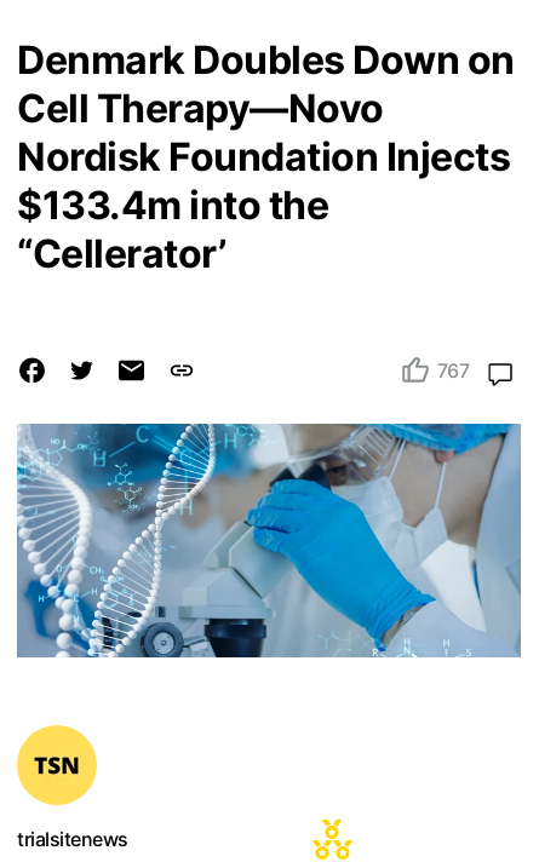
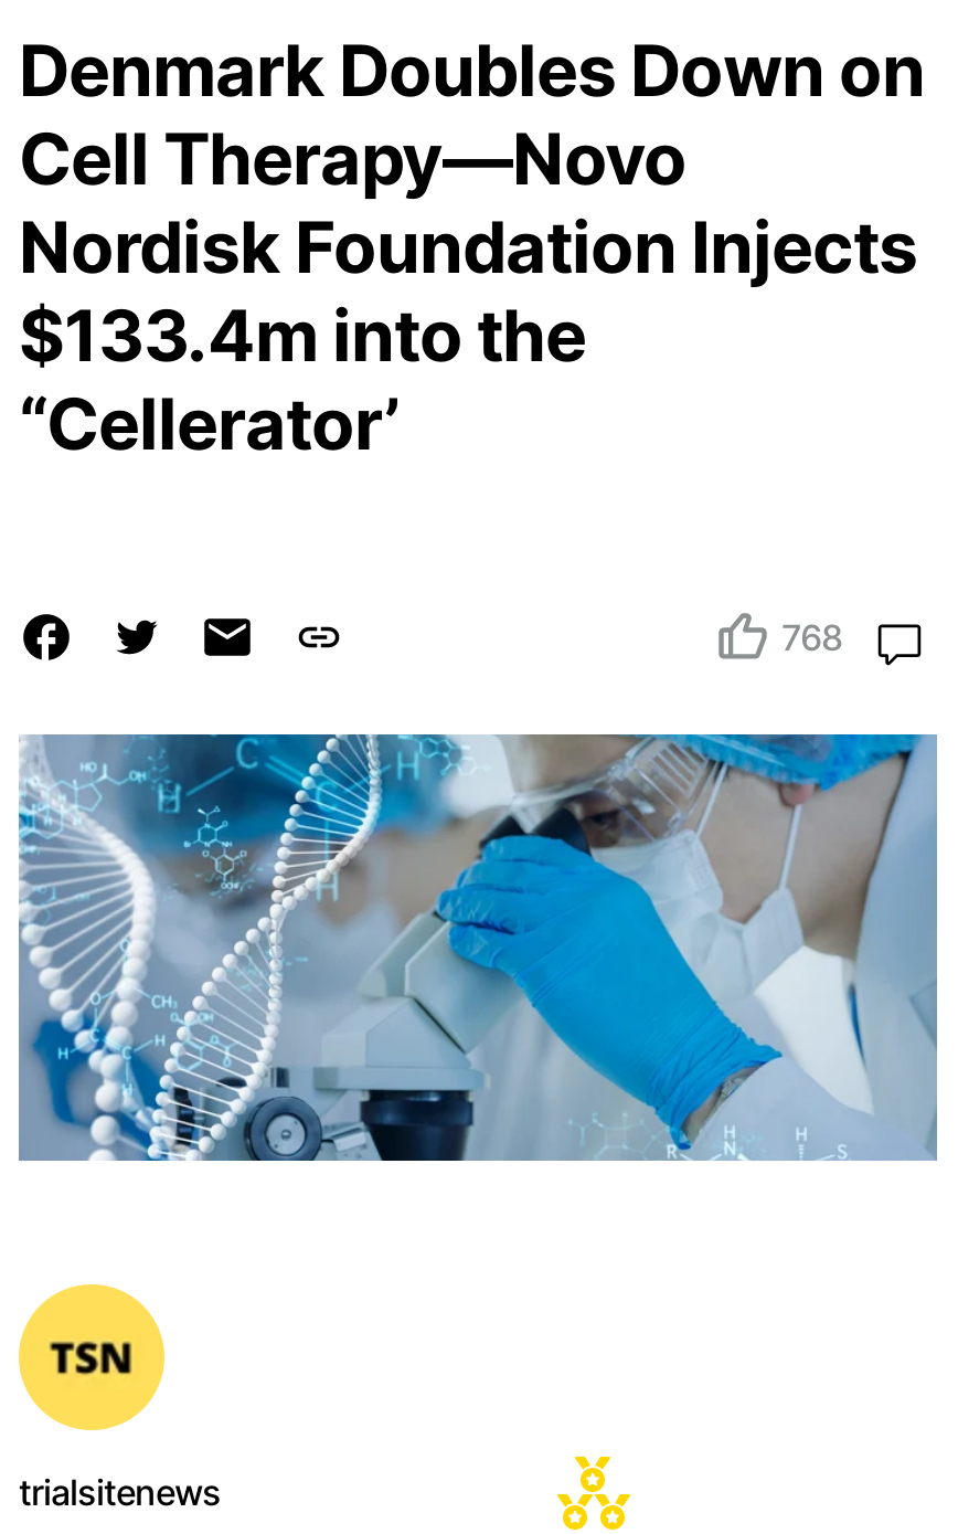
- 767
+ 768
